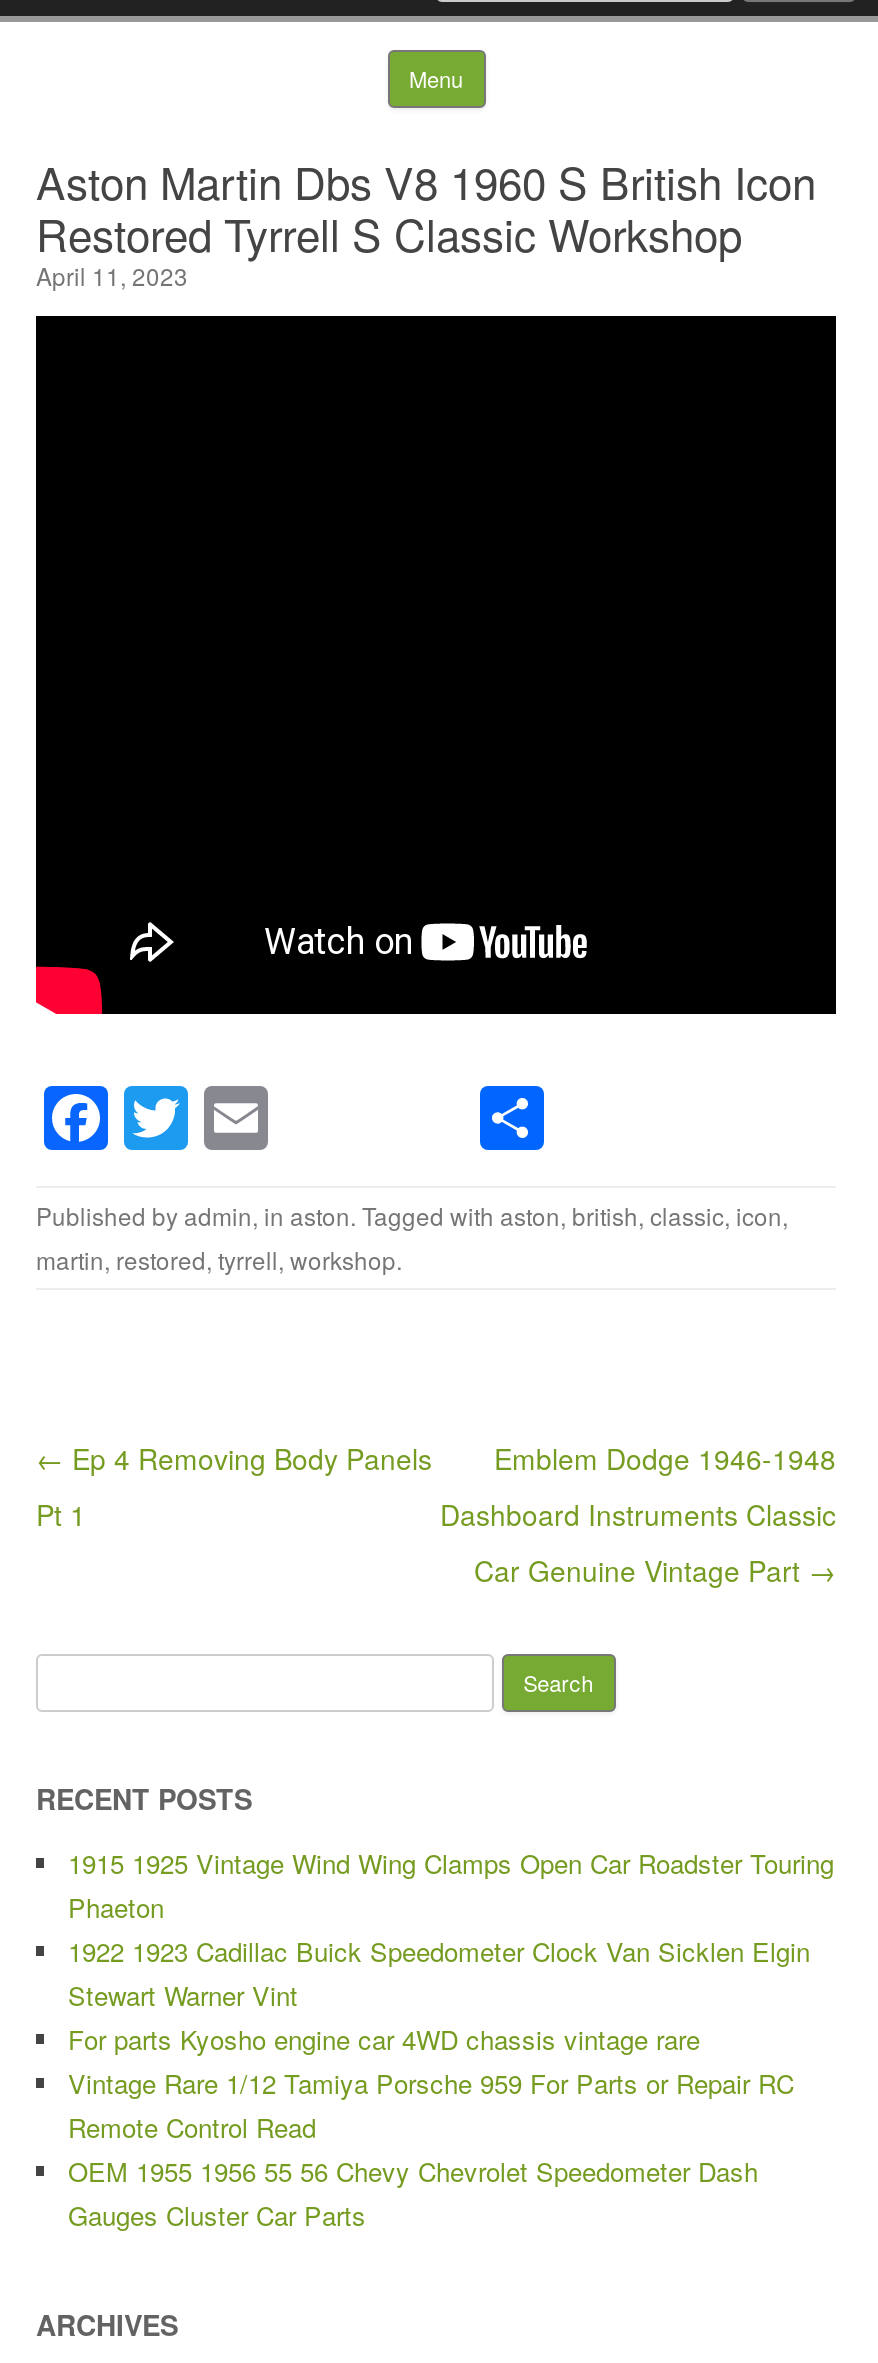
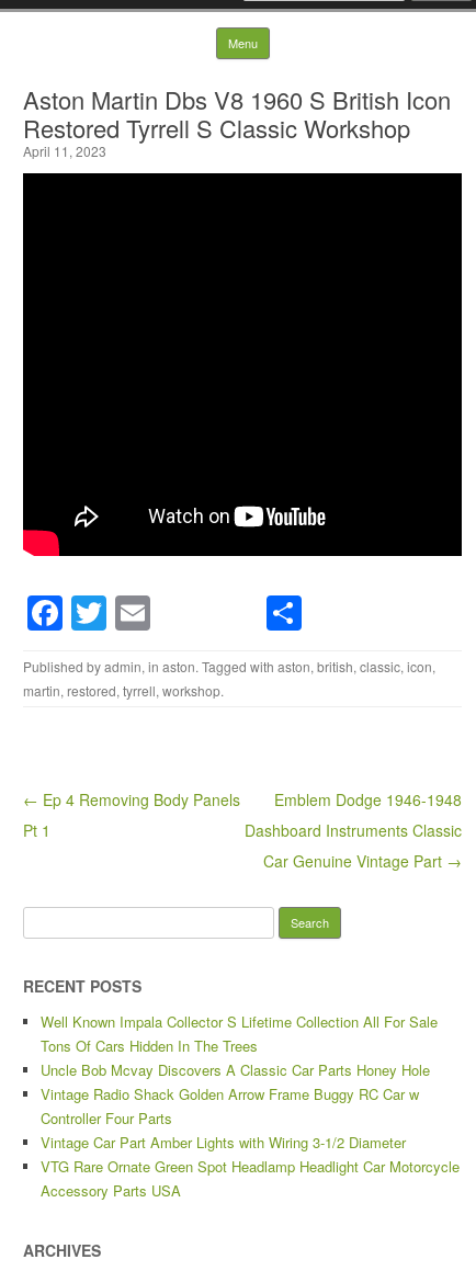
- 1915 1925 Vintage Wind Wing Clamps Open Car Roadster Touring
- Phaeton
- 1922 1923 Cadillac Buick Speedometer Clock Van Sicklen Elgin
- Stewart Warner Vint
- For parts Kyosho engine car 4WD chassis vintage rare
- Vintage Rare 1/12 Tamiya Porsche 959 For Parts or Repair RC
- Remote Control Read
- OEM 1955 1956 55 56 Chevy Chevrolet Speedometer Dash
- Gauges Cluster Car Parts
+ Well Known Impala Collector S Lifetime Collection All For Sale
+ Tons Of Cars Hidden In The Trees
+ Uncle Bob Mcvay Discovers A Classic Car Parts Honey Hole
+ Vintage Radio Shack Golden Arrow Frame Buggy RC Car w
+ Controller Four Parts
+ Vintage Car Part Amber Lights with Wiring 3-1/2 Diameter
+ VTG Rare Ornate Green Spot Headlamp Headlight Car Motorcycle
+ Accessory Parts USA
